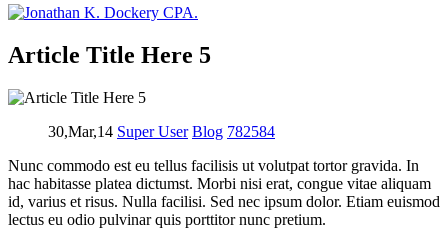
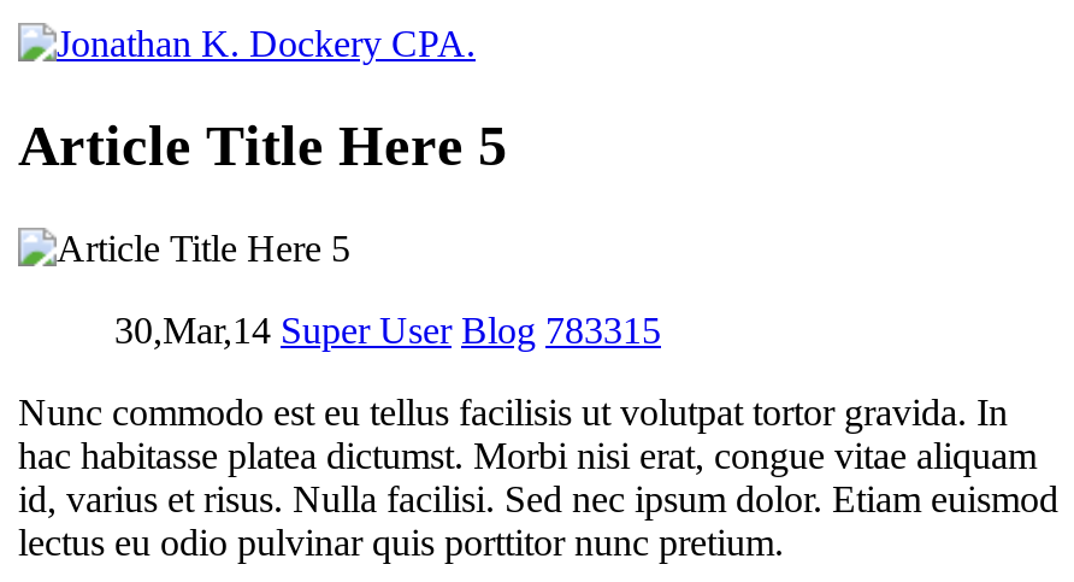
- 30,Mar,14 Super User Blog 782584
+ 30,Mar,14 Super User Blog 783315
